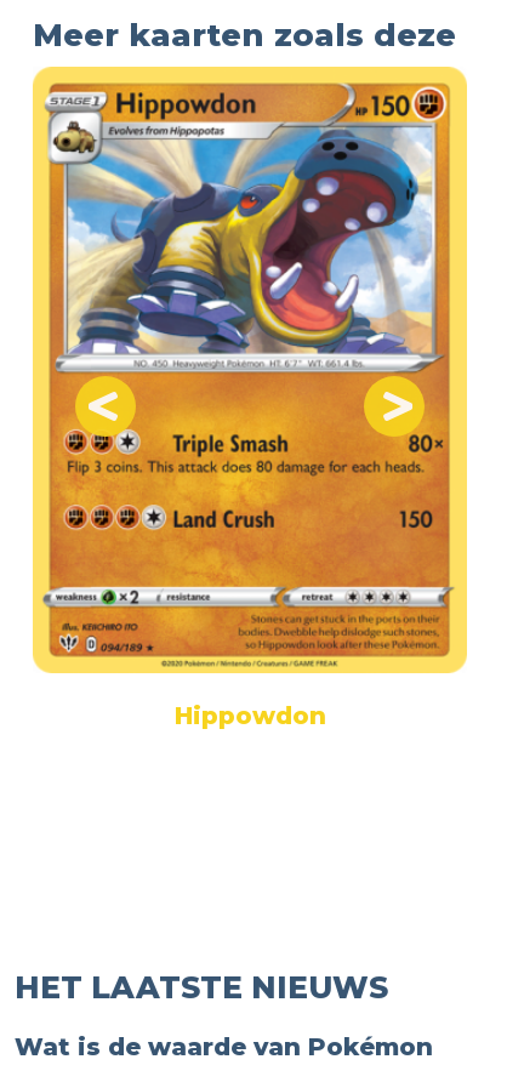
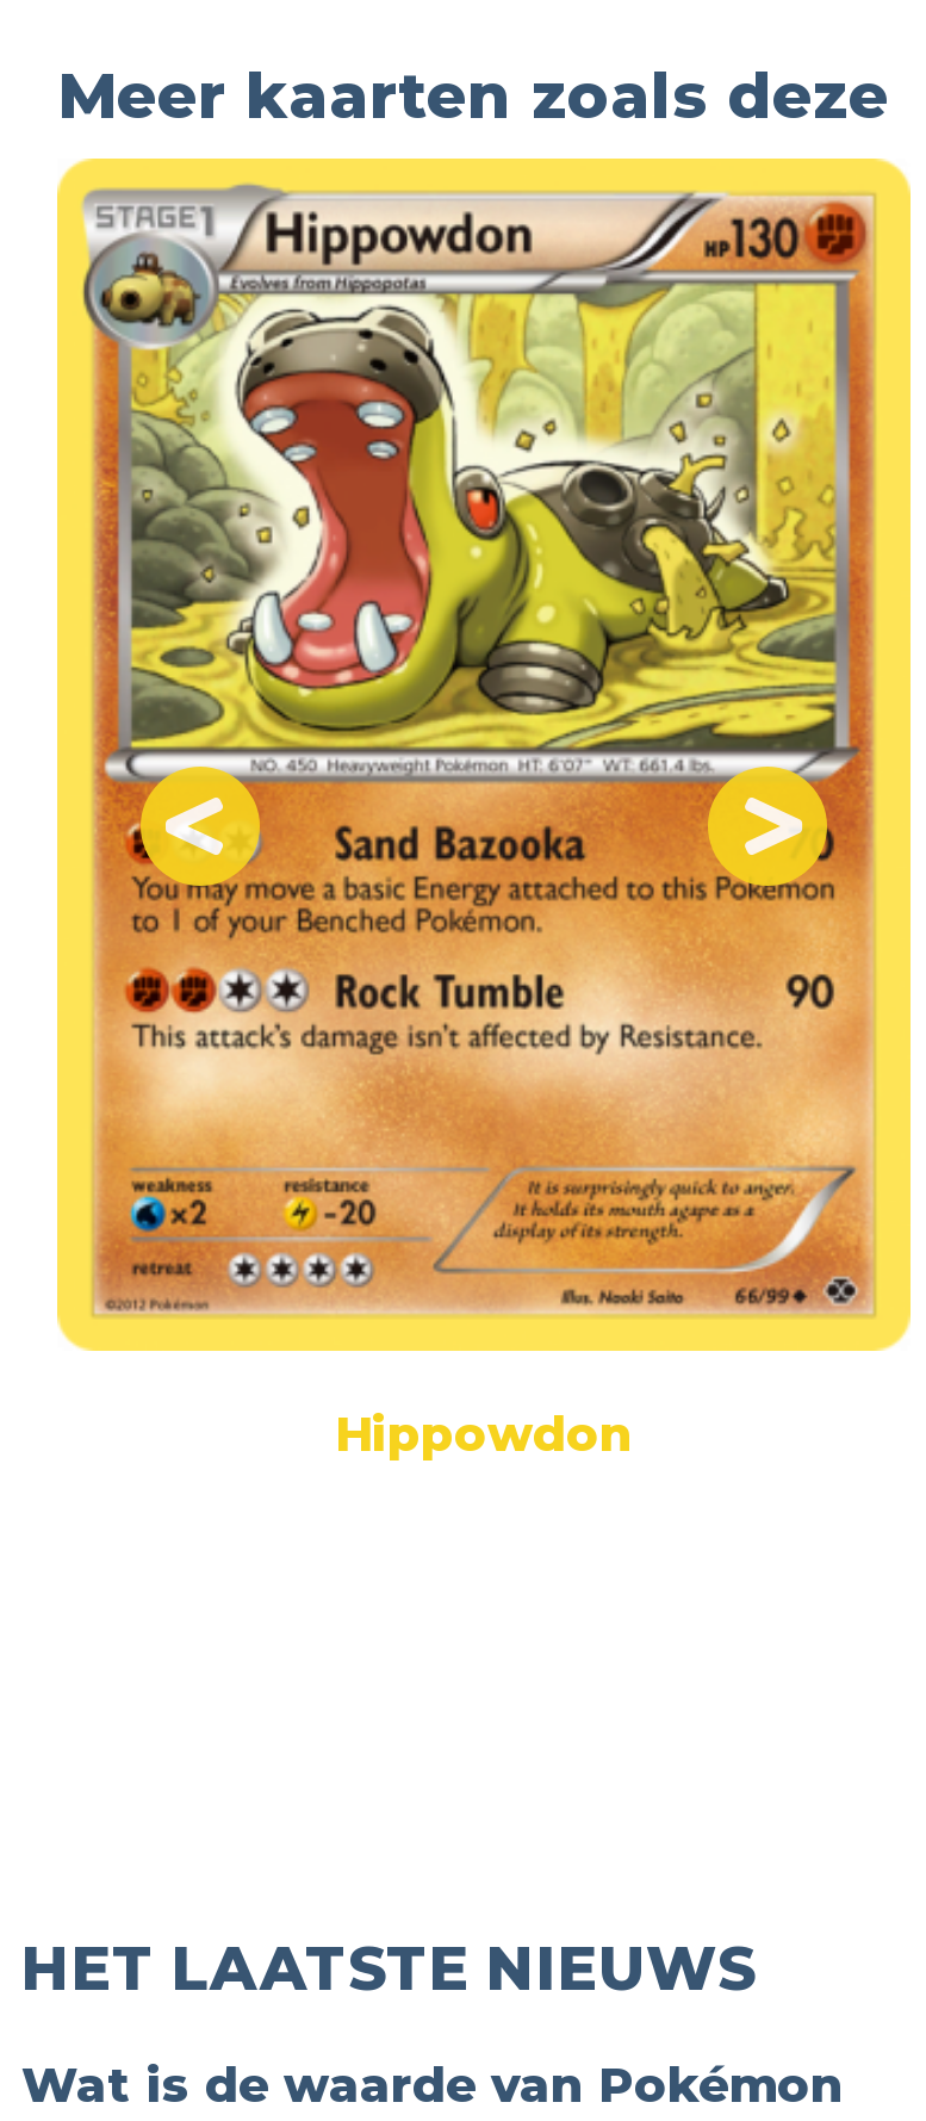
- [image]
+ [image]
